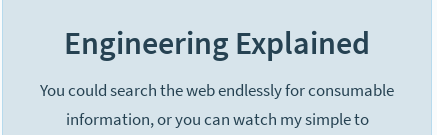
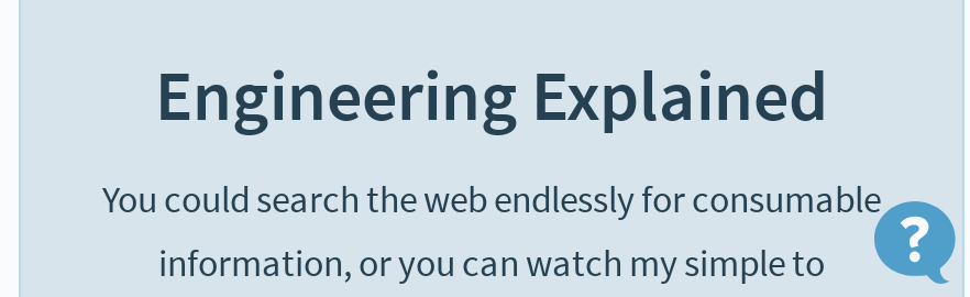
+ [image]
